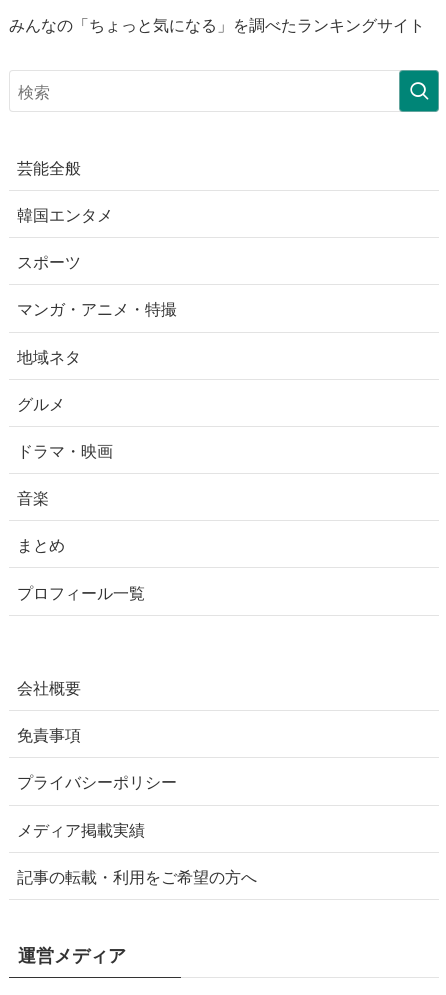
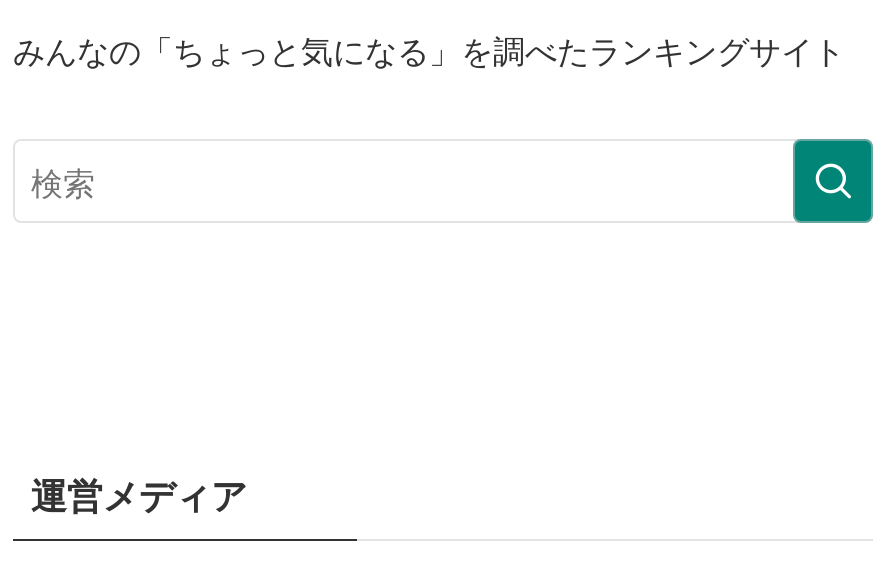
- 芸能全般
- 韓国エンタメ
- スポーツ
- マンガ・アニメ・特撮
- 地域ネタ
- グルメ
- ドラマ・映画
- 音楽
- まとめ
- プロフィール一覧

- 会社概要
- 免責事項
- プライバシーポリシー
- メディア掲載実績
- 記事の転載・利用をご希望の方へ
